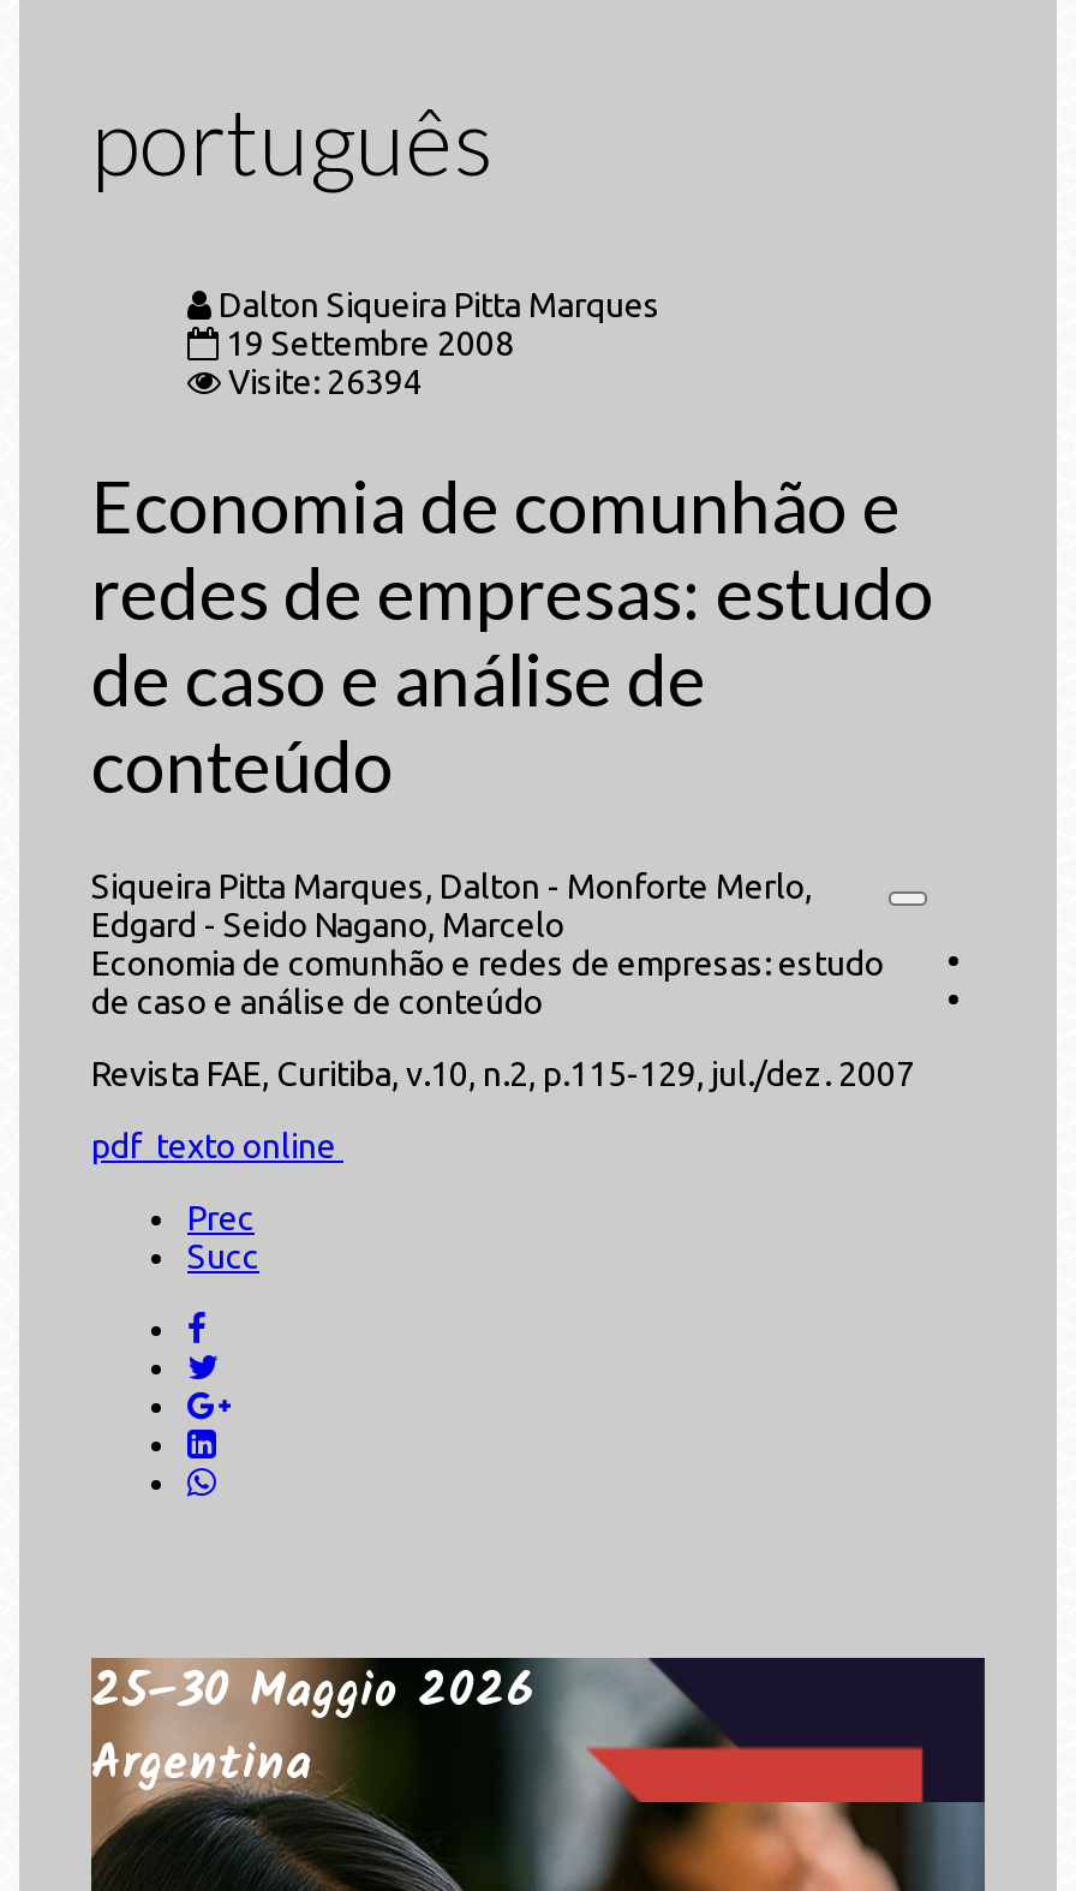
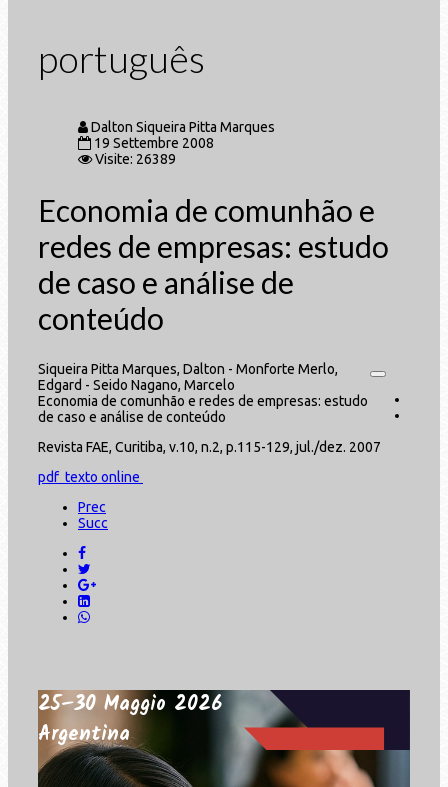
- Visite: 26394
+ Visite: 26389
